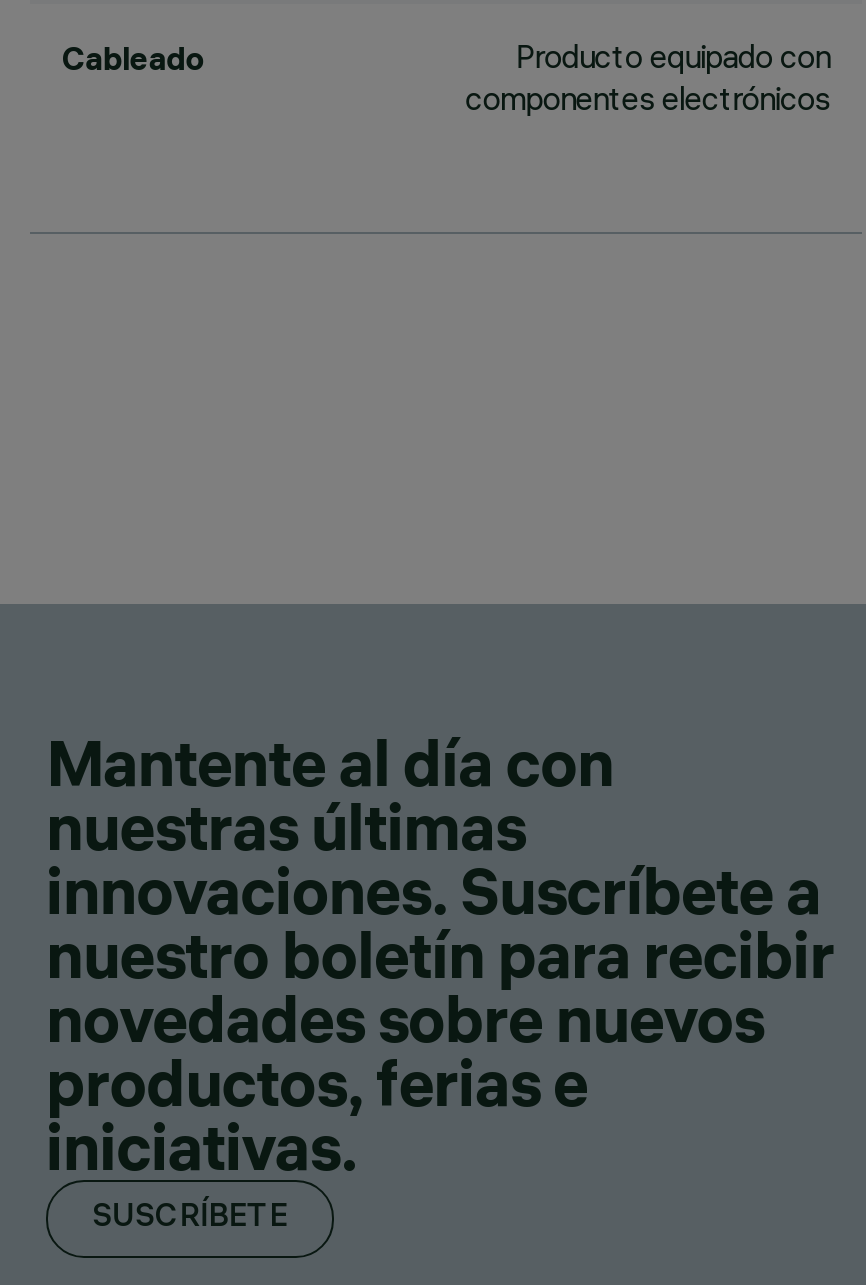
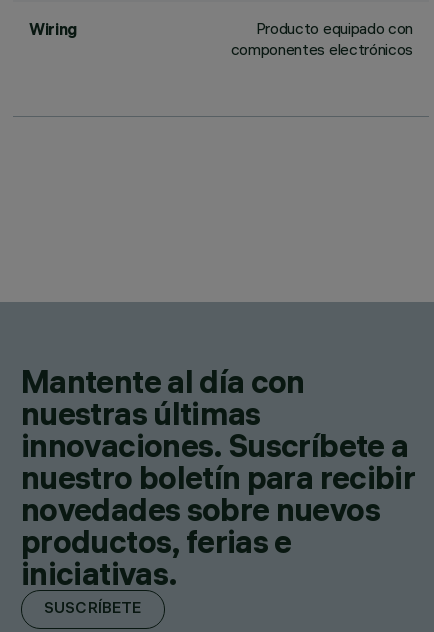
- Cableado
+ Wiring
